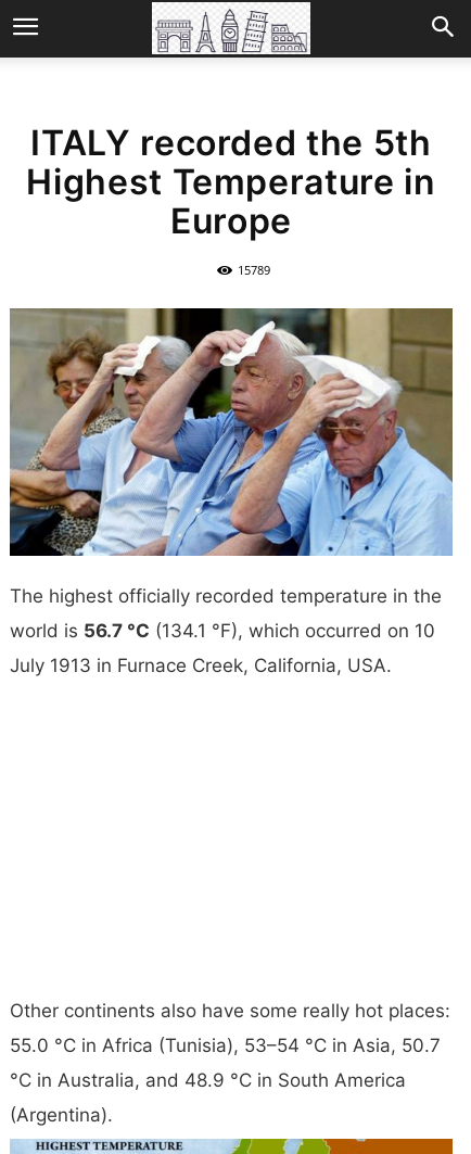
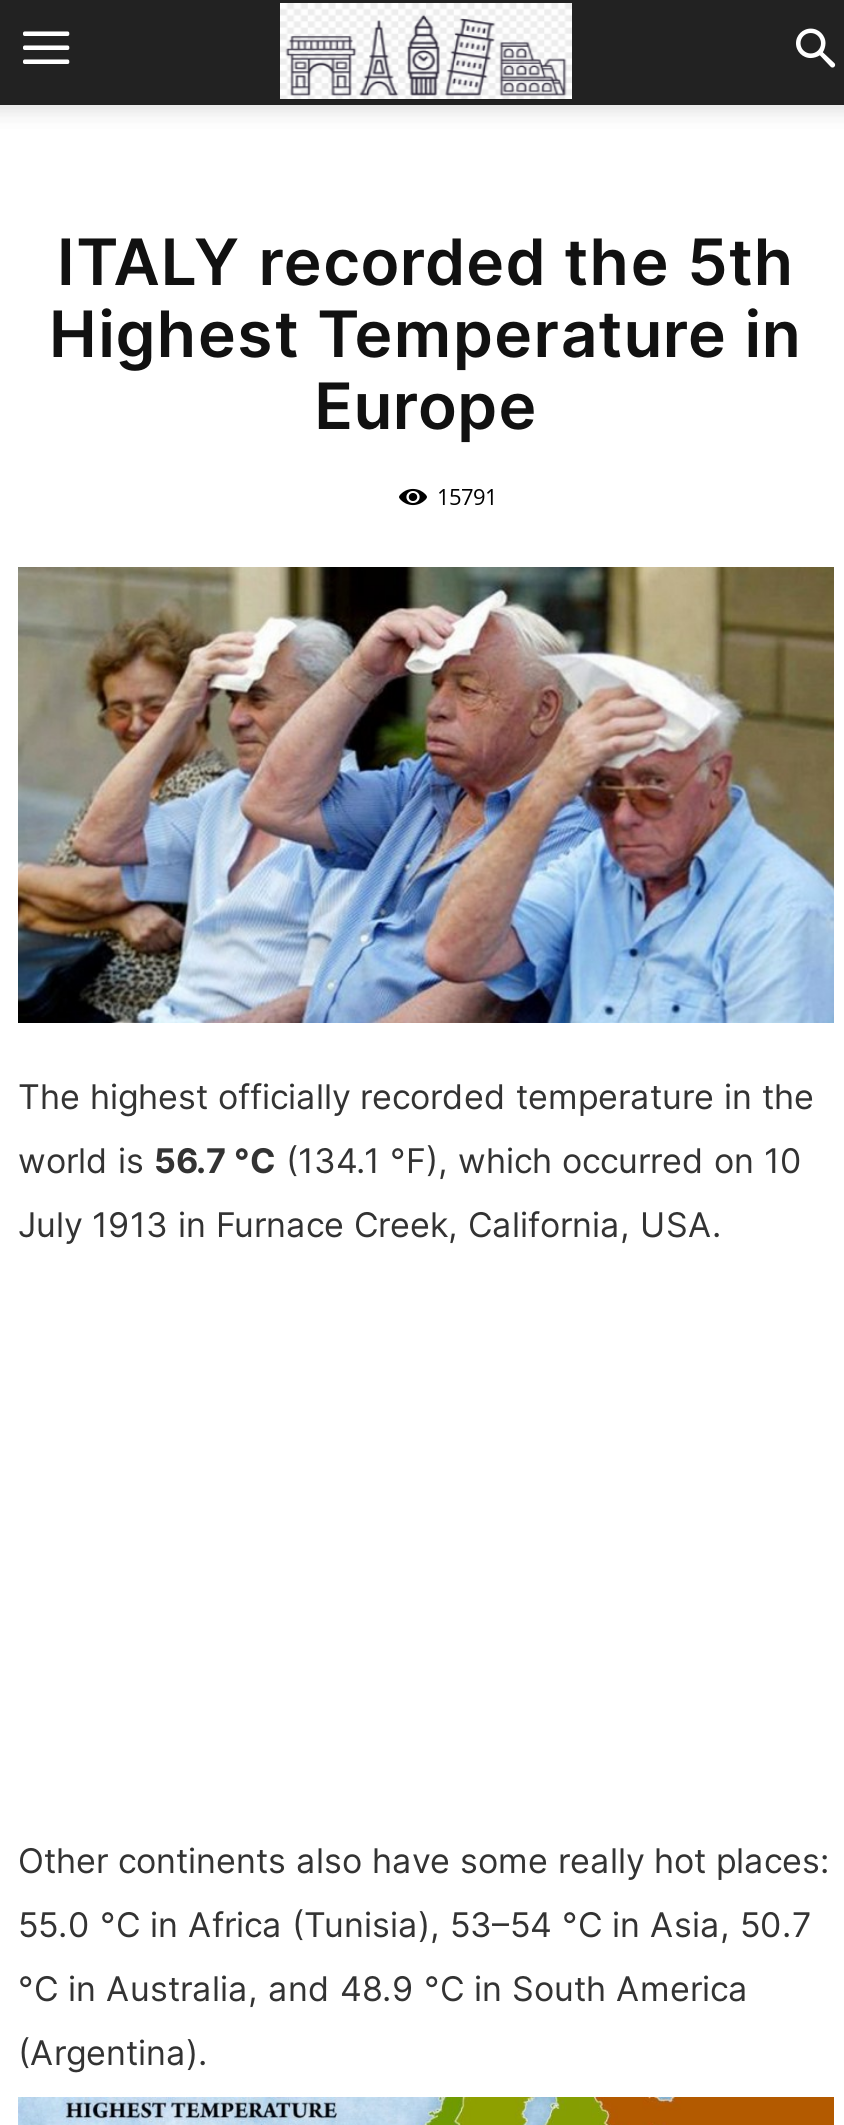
- 15789
+ 15791
